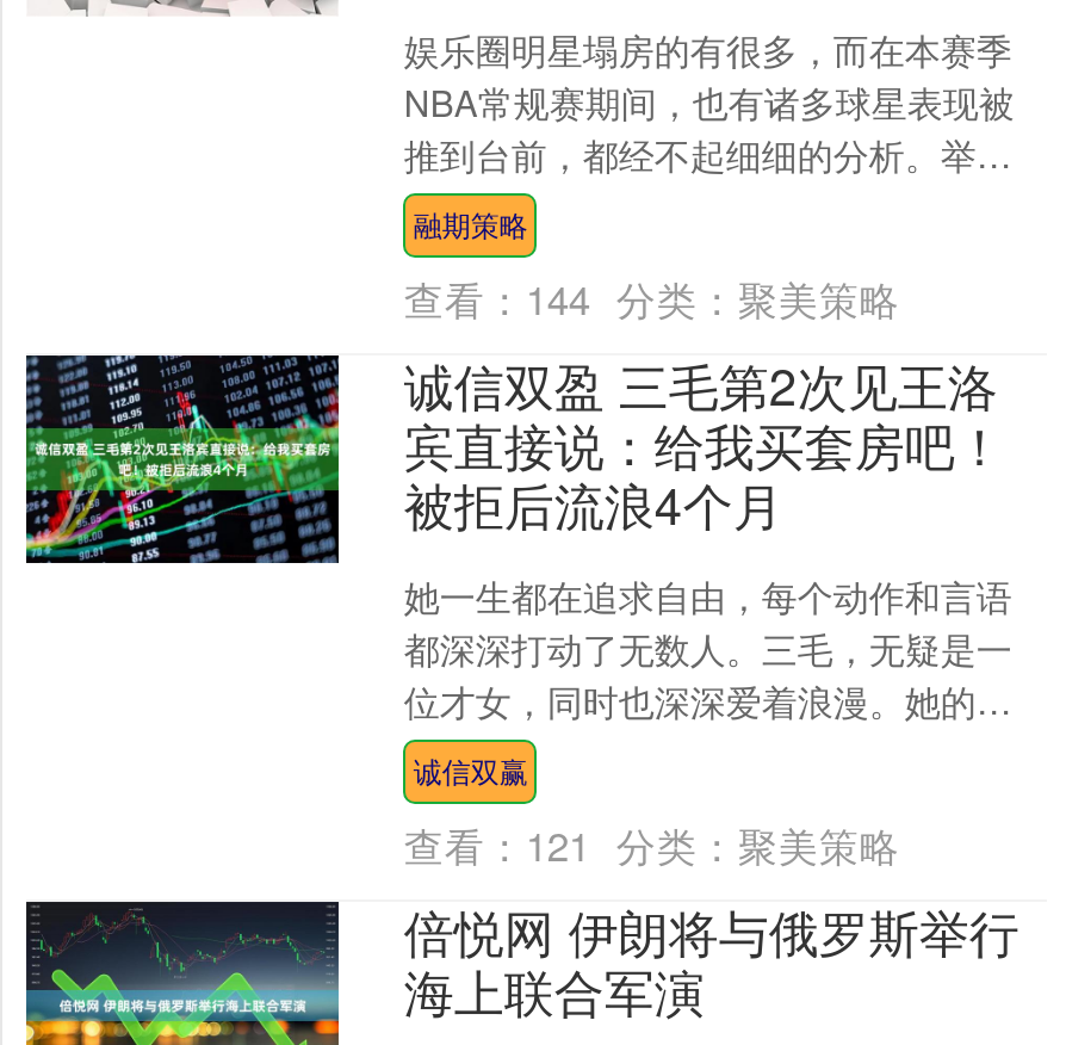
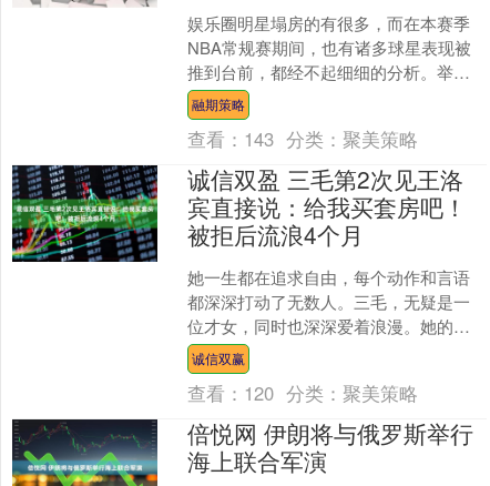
- 查看：144 分类：聚美策略
+ 查看：143 分类：聚美策略

- 查看：121 分类：聚美策略
+ 查看：120 分类：聚美策略
